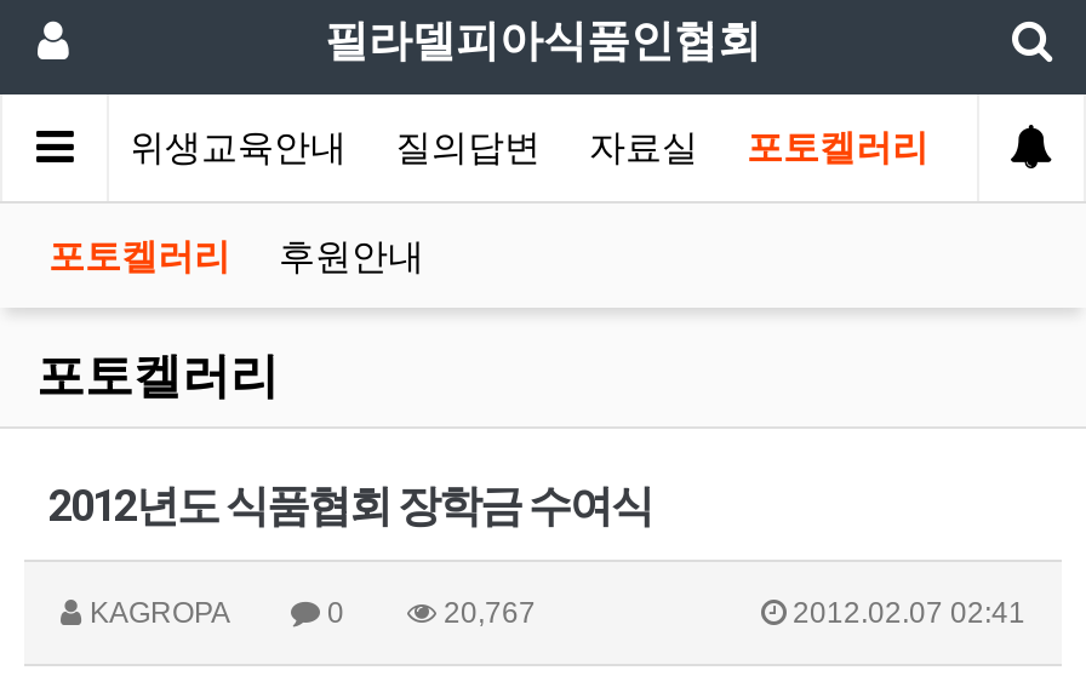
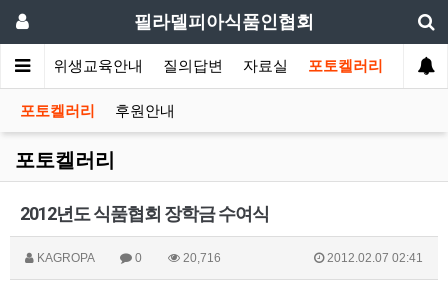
- 20,767
+ 20,716
